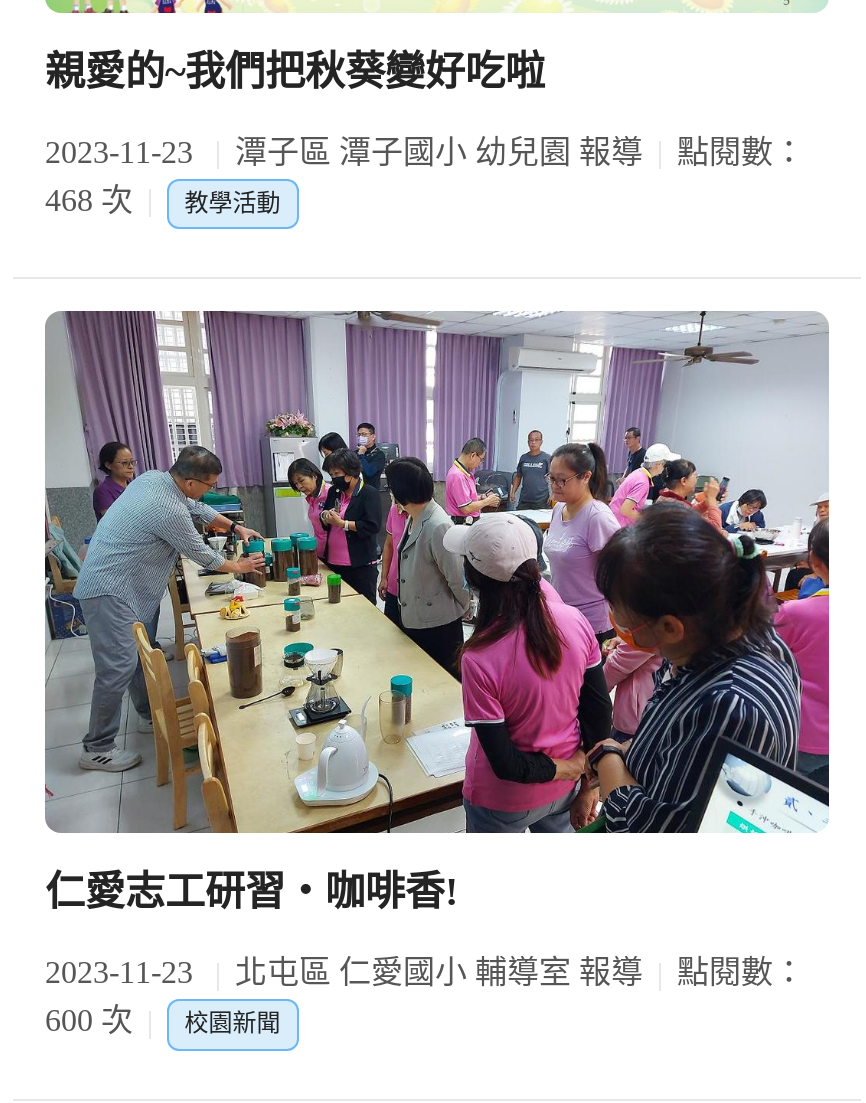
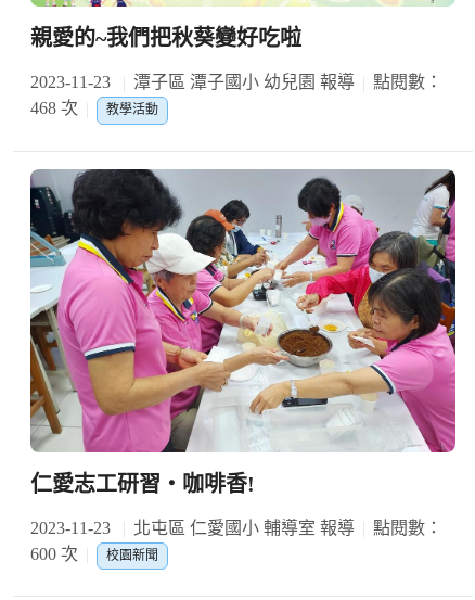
- [image]
+ [image]
